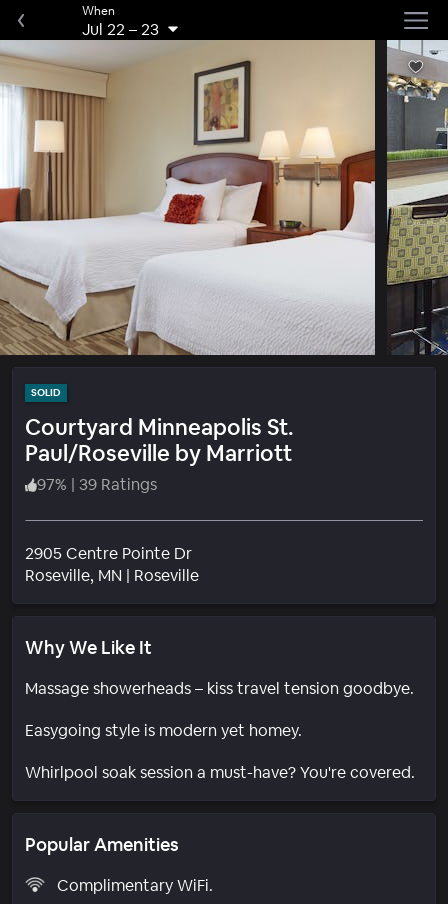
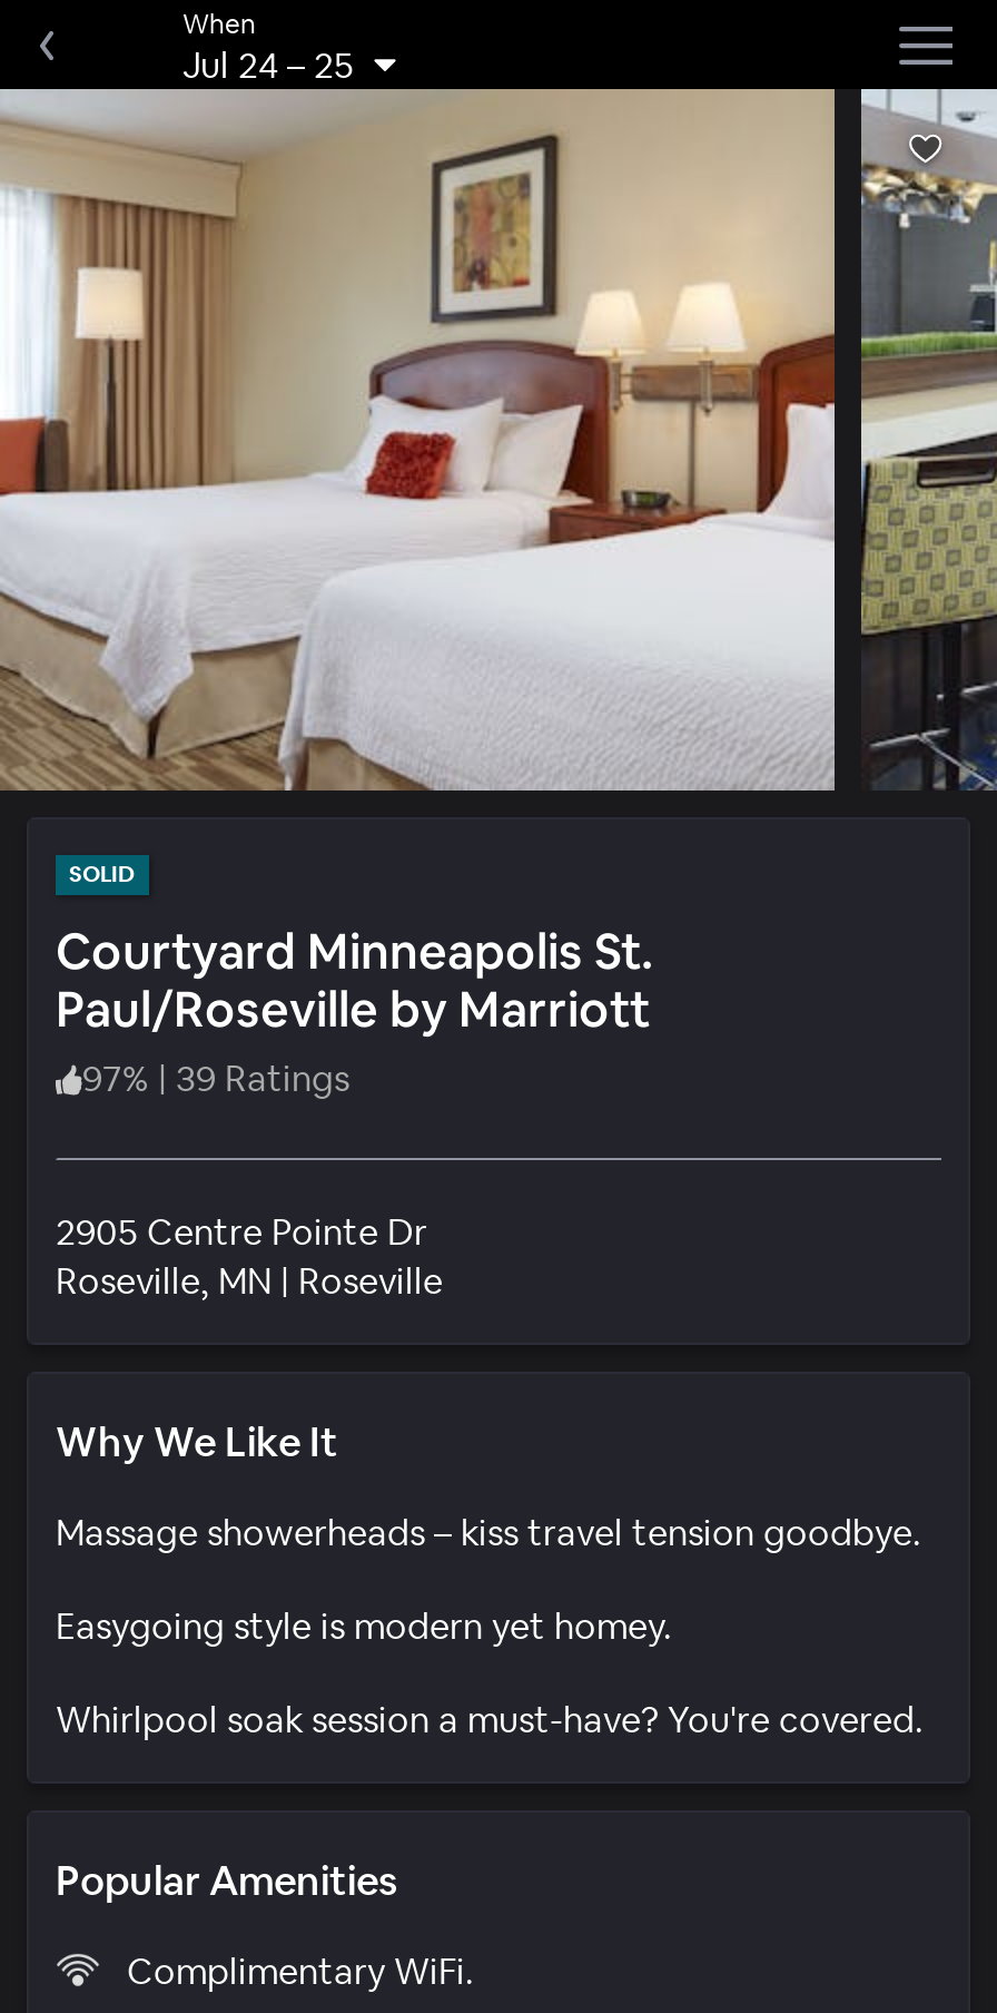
- Jul 22 – 23
+ Jul 24 – 25
